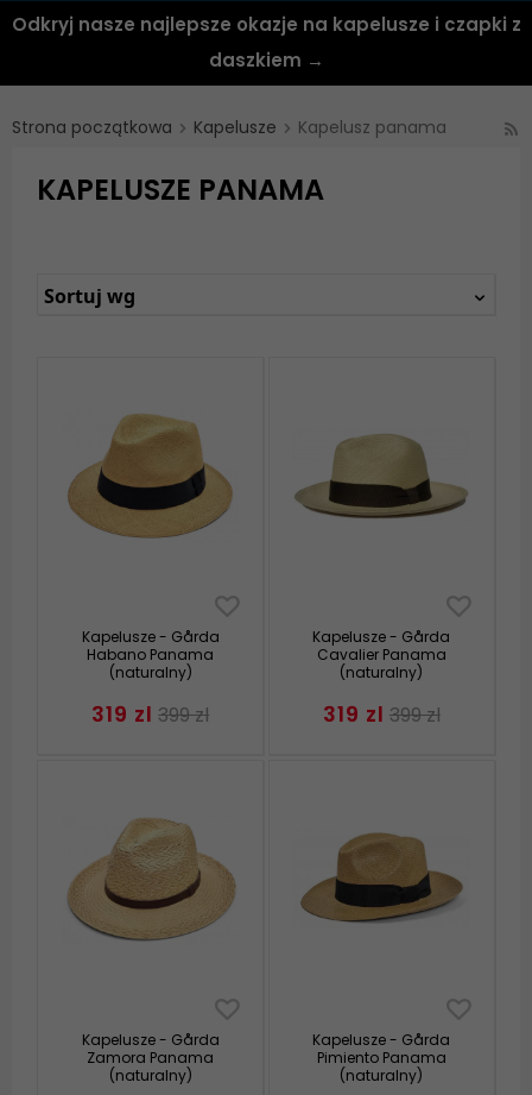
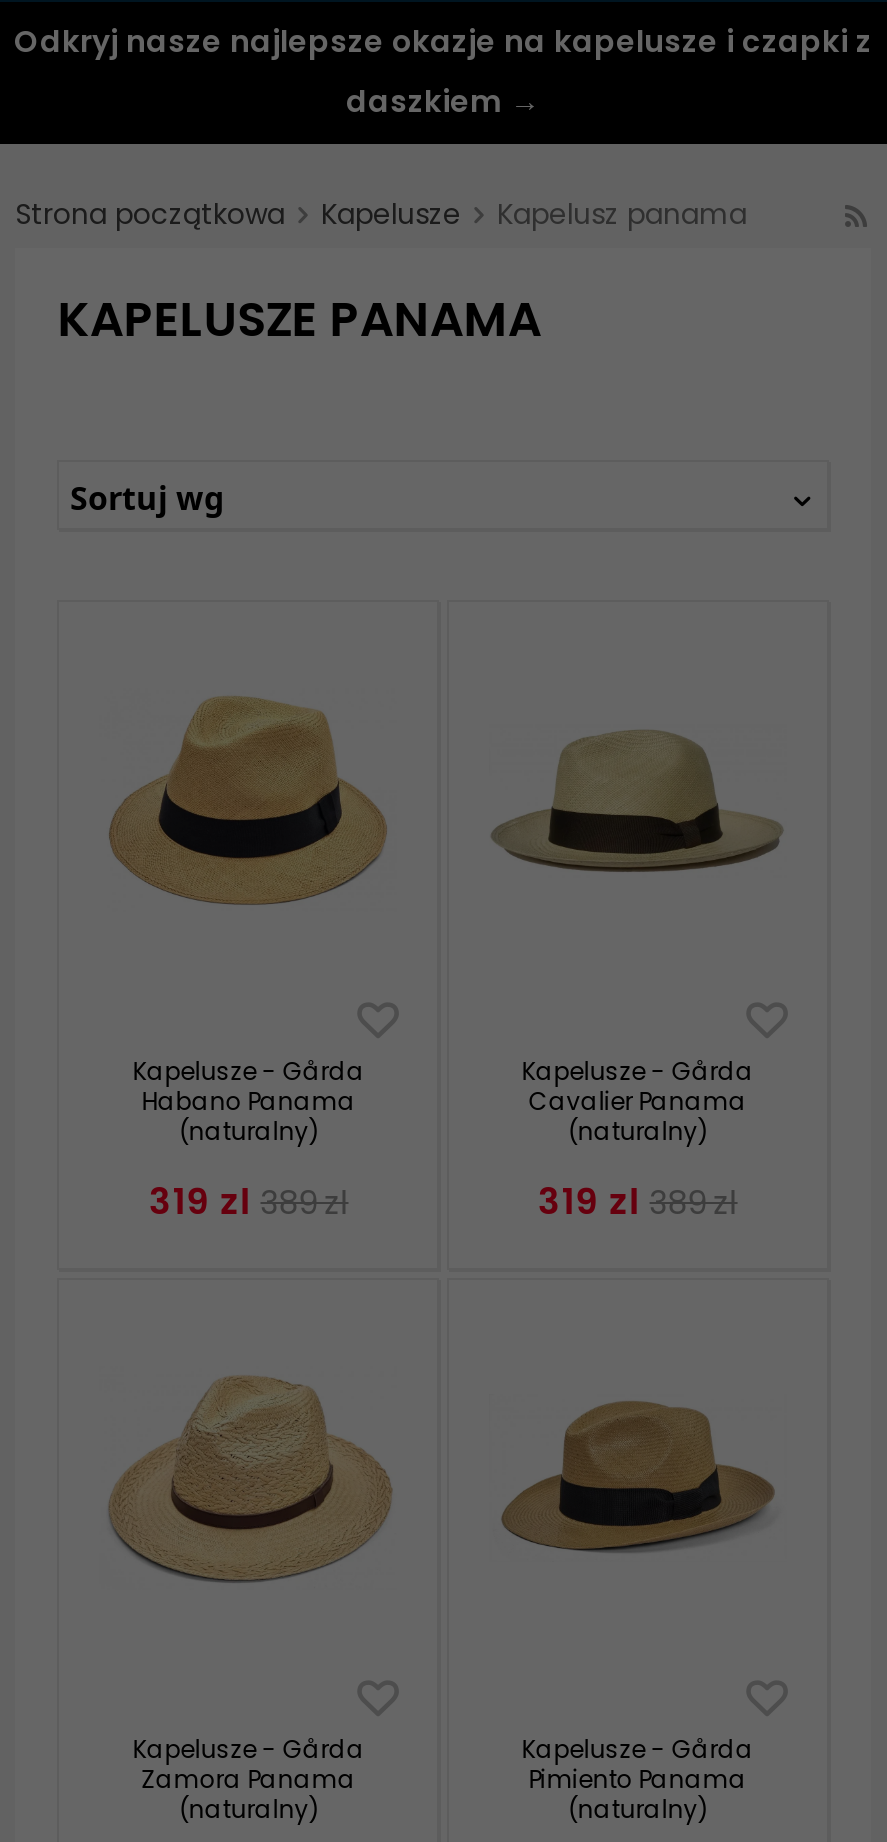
- 319 zl 399 zl
+ 319 zl 389 zl

- 319 zl 399 zl
+ 319 zl 389 zl
